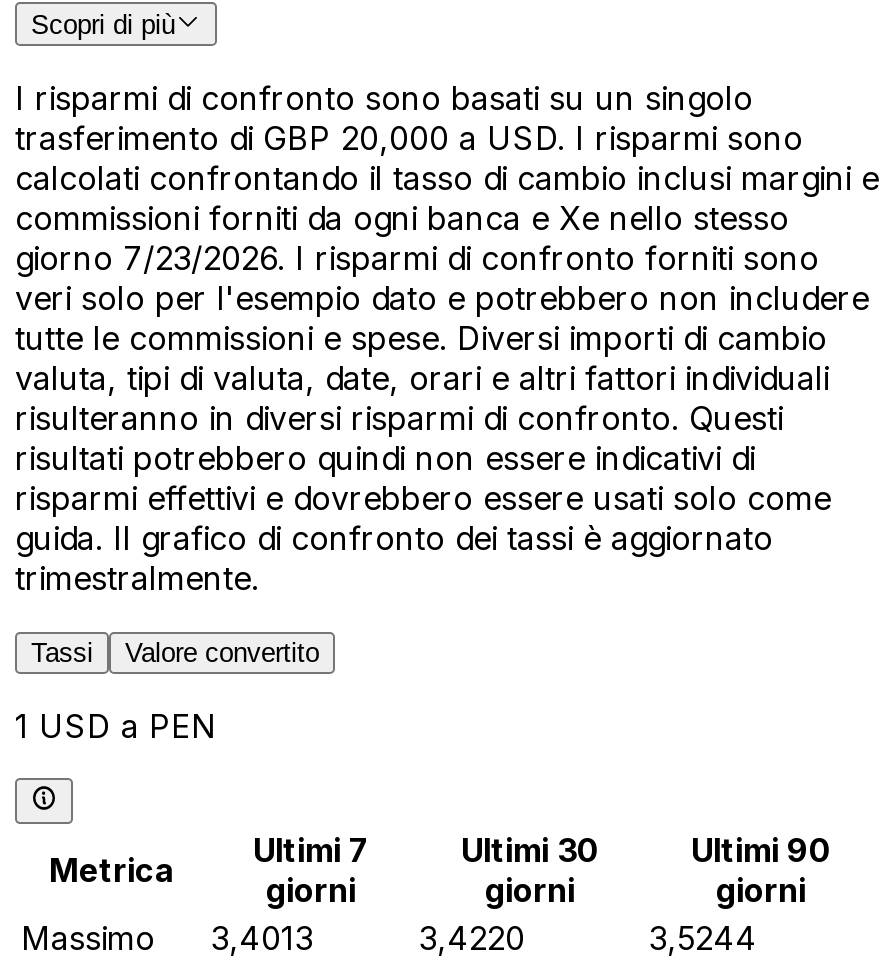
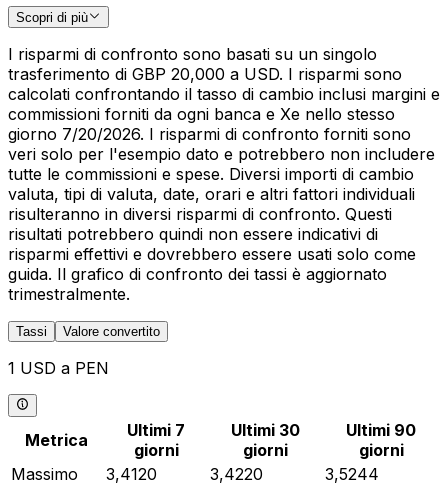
- giorno 7/23/2026. I risparmi di confronto forniti sono
+ giorno 7/20/2026. I risparmi di confronto forniti sono

- Massimo 3,4013
+ Massimo 3,4120
